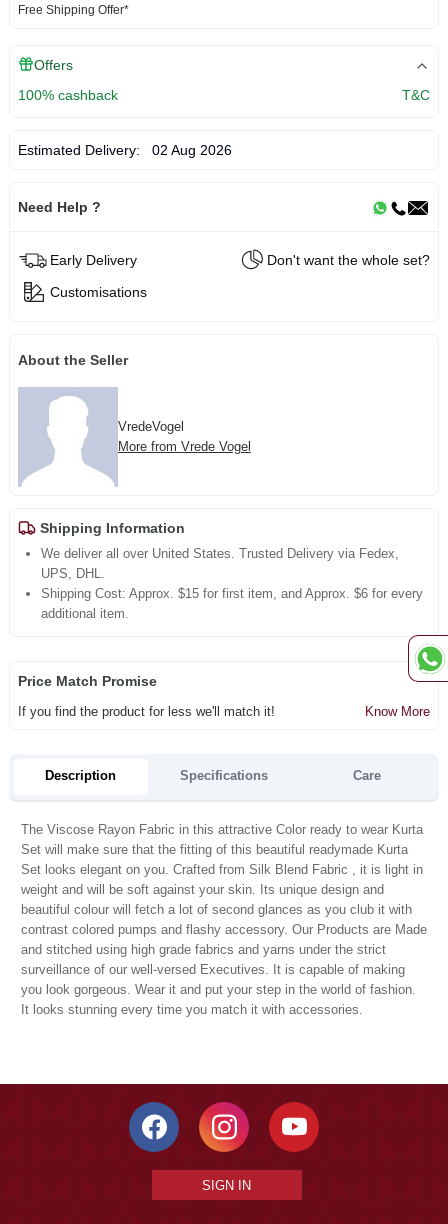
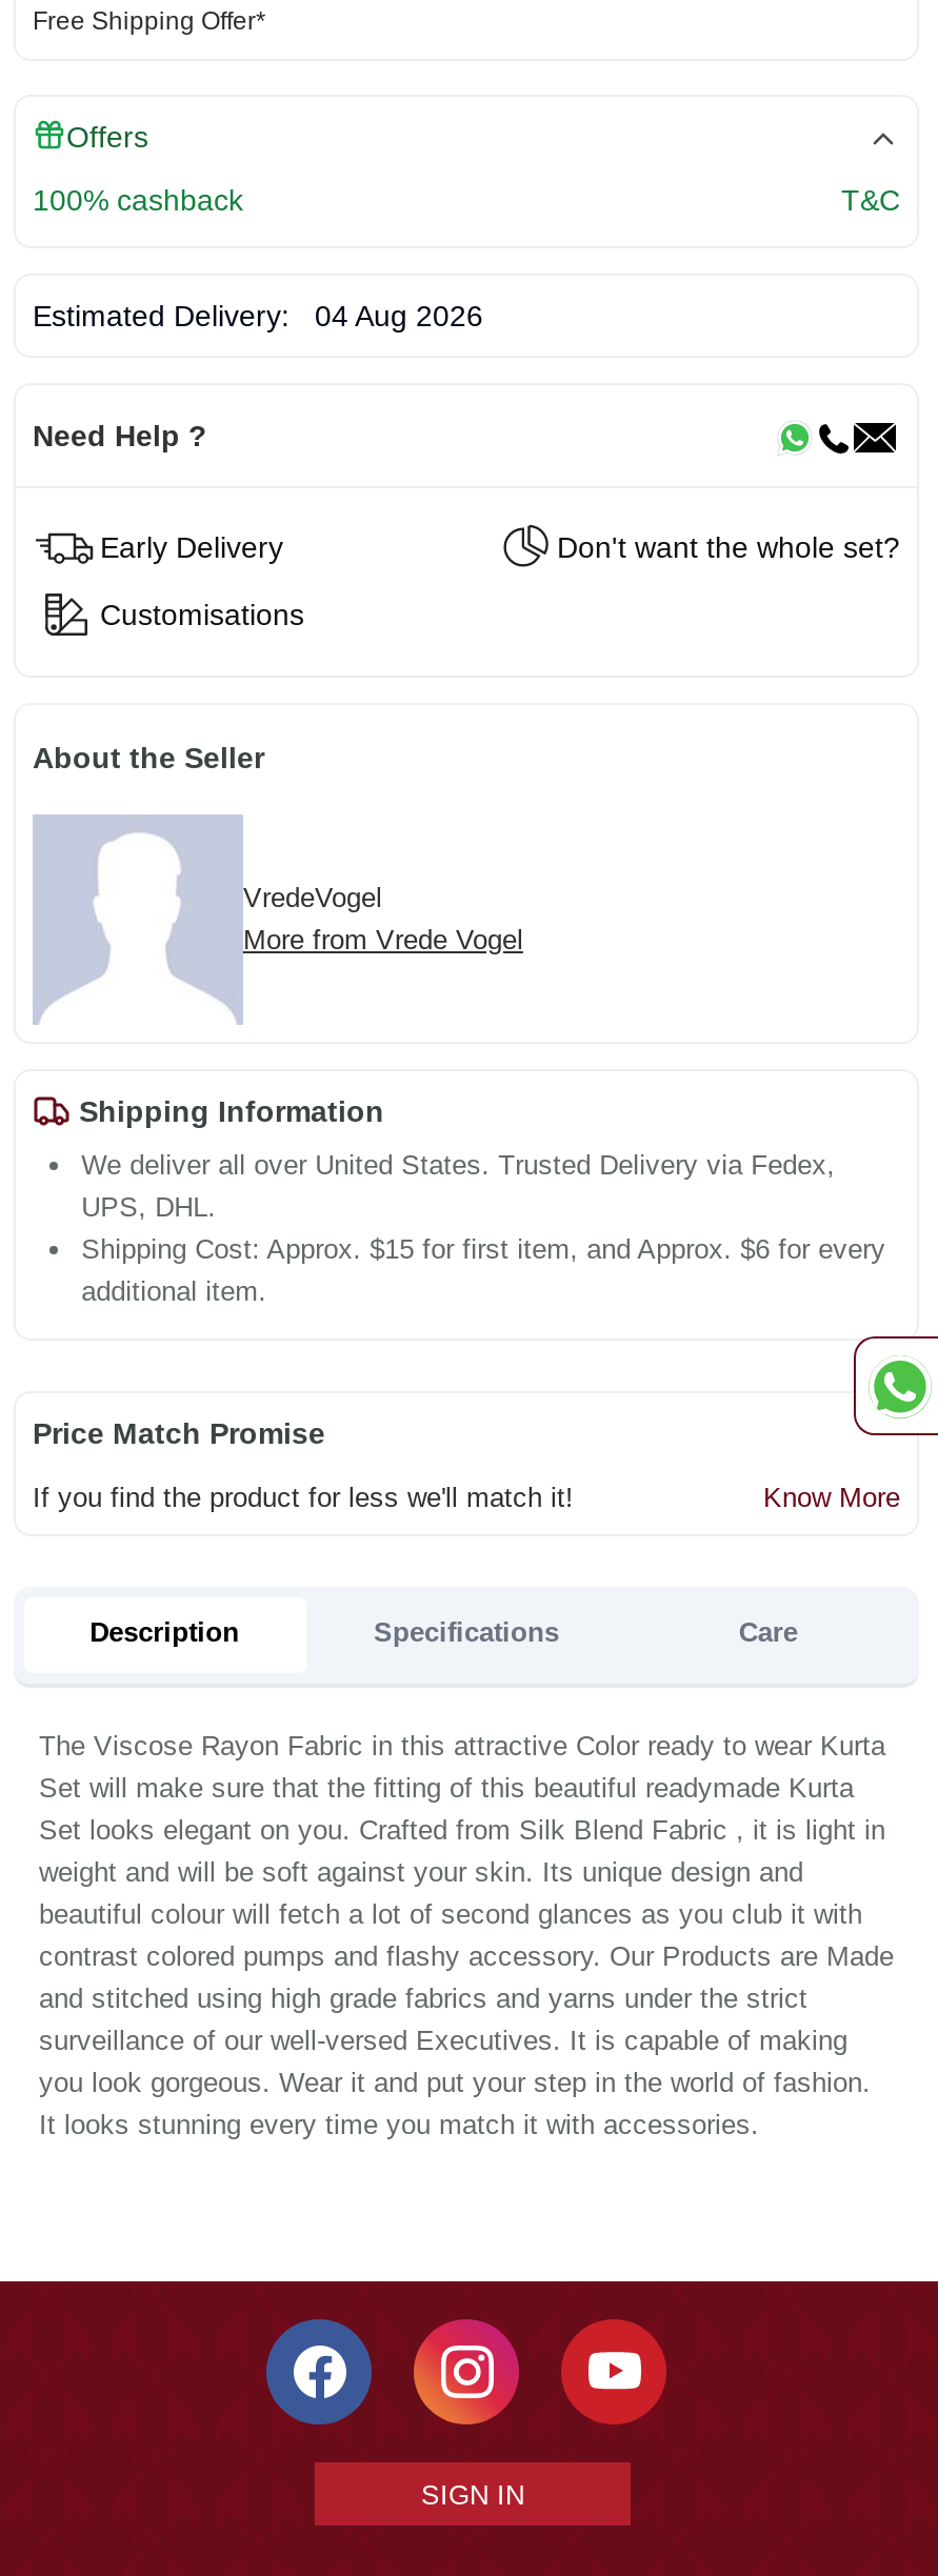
- Estimated Delivery: 02 Aug 2026
+ Estimated Delivery: 04 Aug 2026
